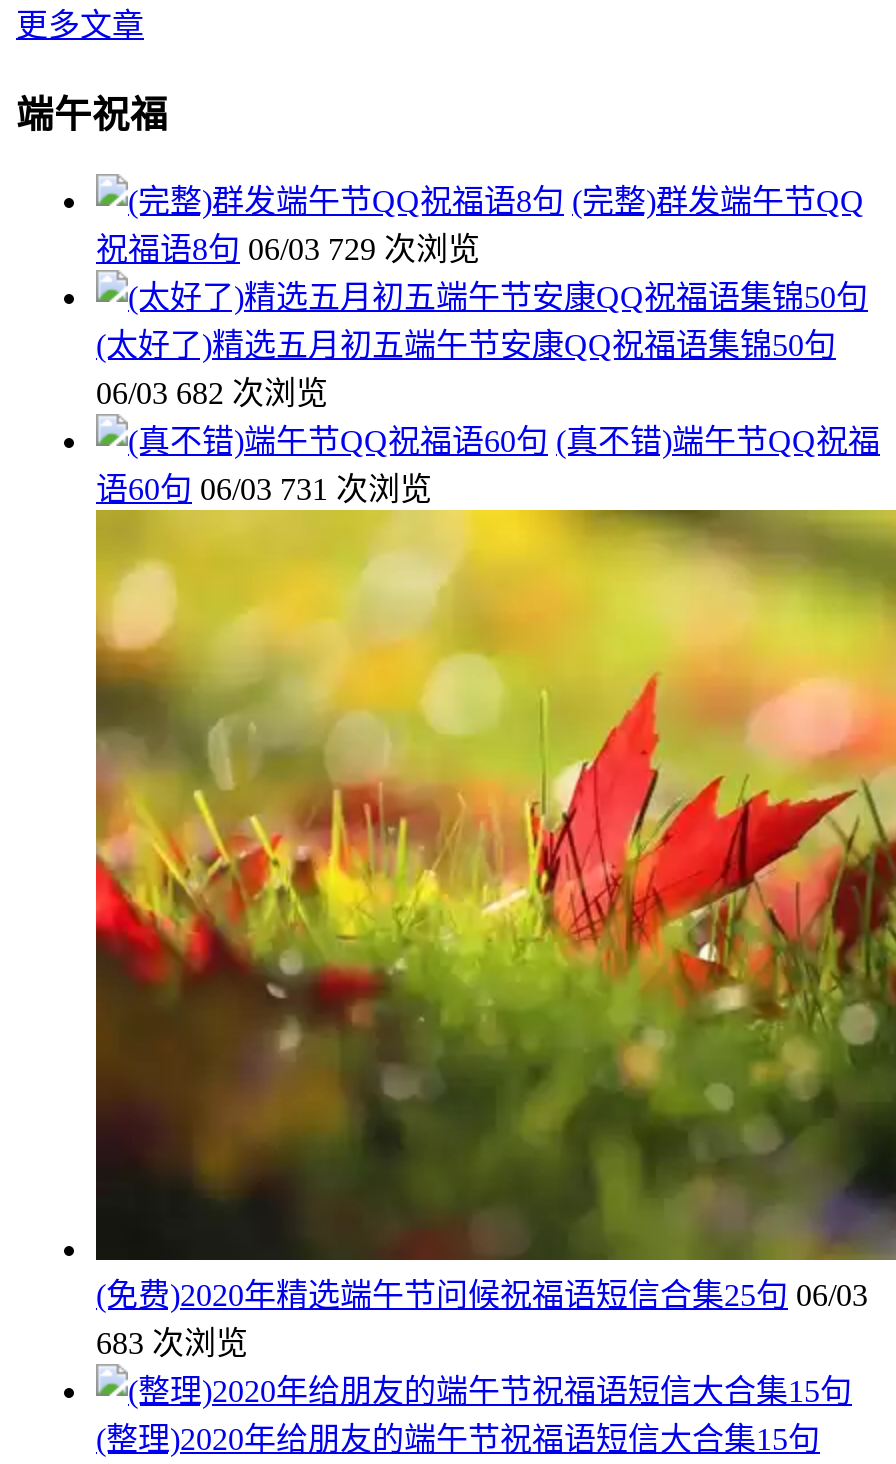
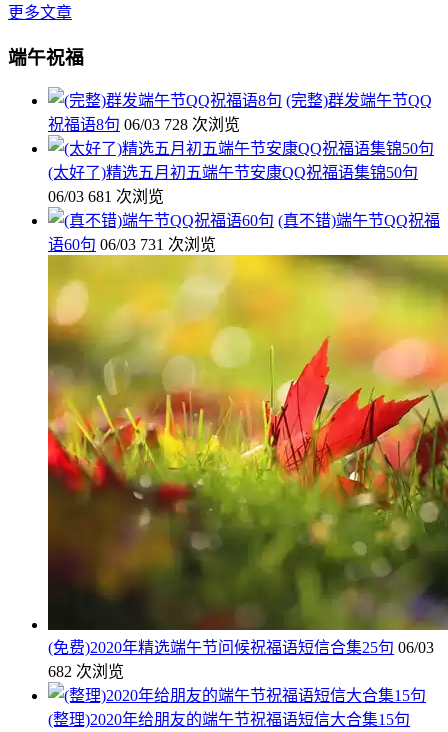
- 祝福语8句 06/03 729 次浏览
+ 祝福语8句 06/03 728 次浏览

- 06/03 682 次浏览
+ 06/03 681 次浏览

- 683 次浏览
+ 682 次浏览
